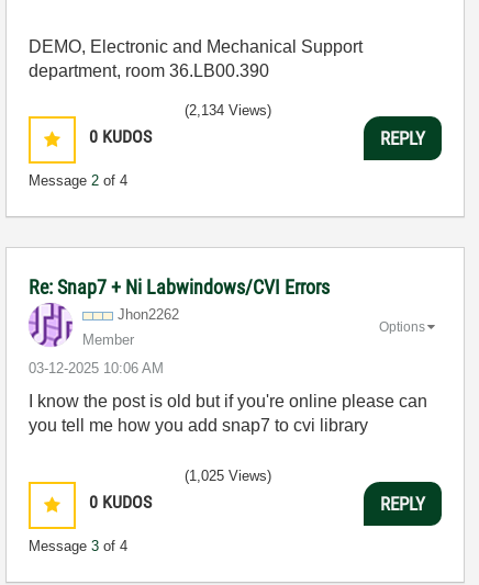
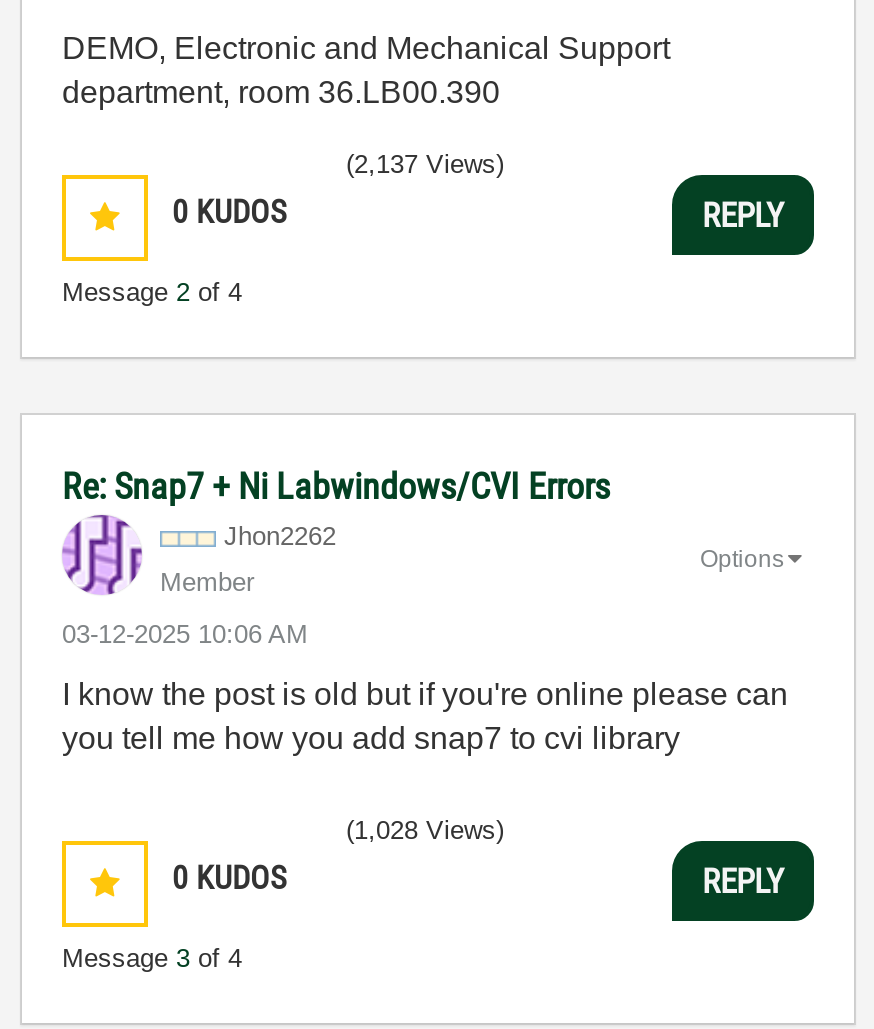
- (2,134 Views)
+ (2,137 Views)

- (1,025 Views)
+ (1,028 Views)
